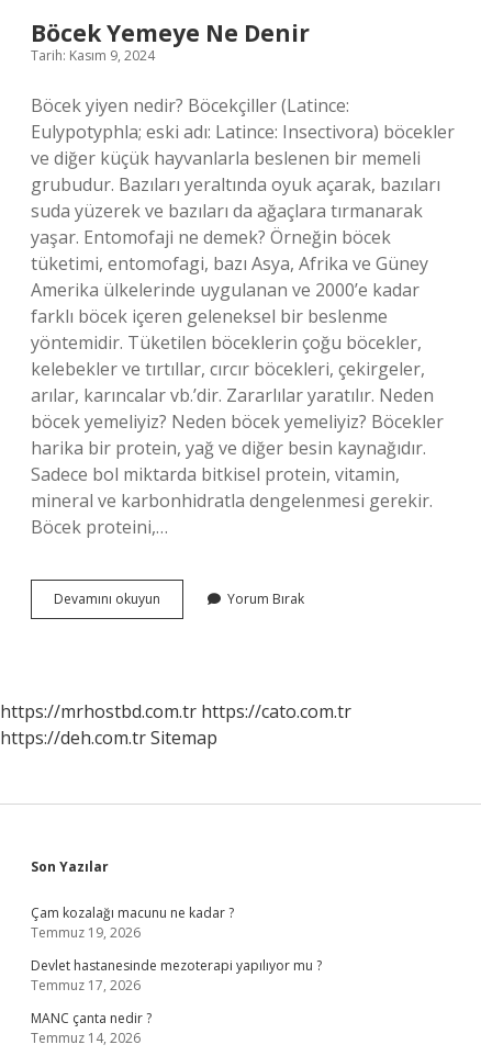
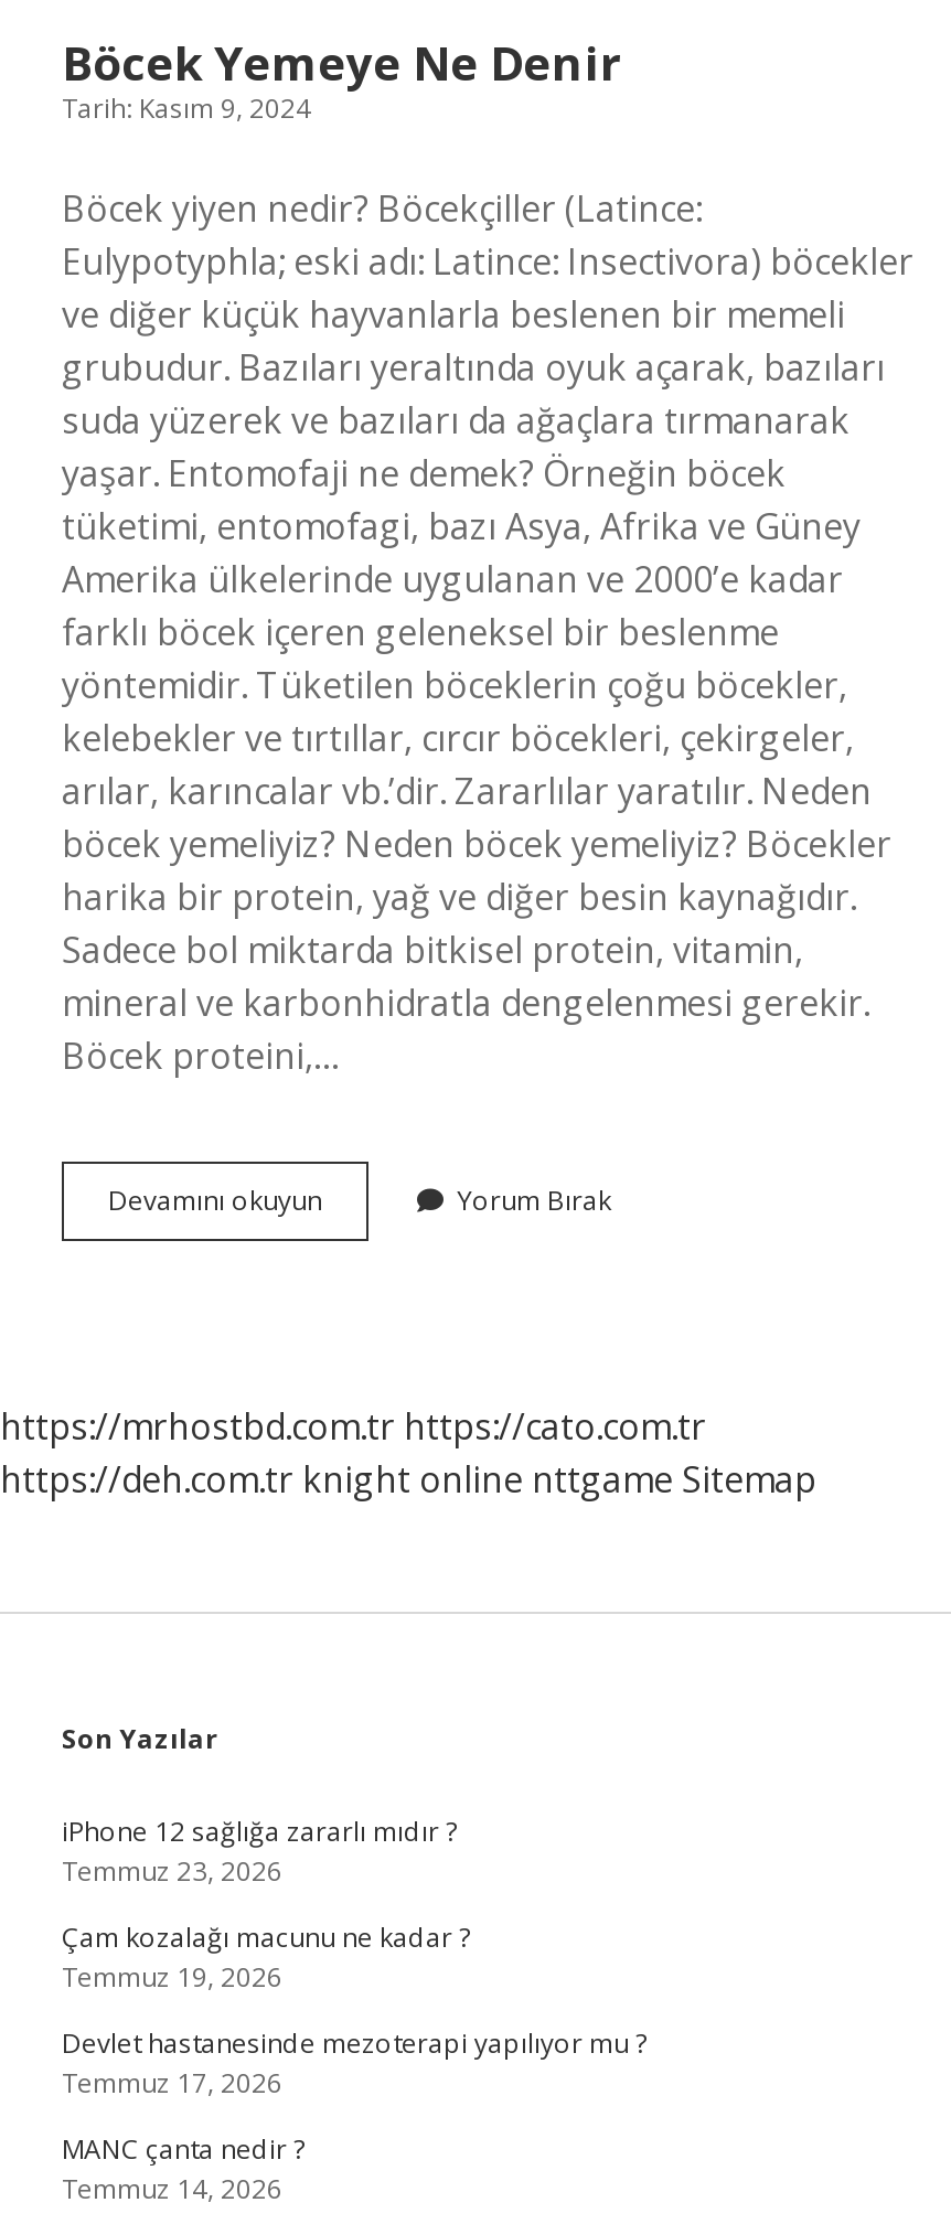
- https://deh.com.tr Sitemap
+ https://deh.com.tr knight online nttgame Sitemap

+ iPhone 12 sağlığa zararlı mıdır ?
+ Temmuz 23, 2026
